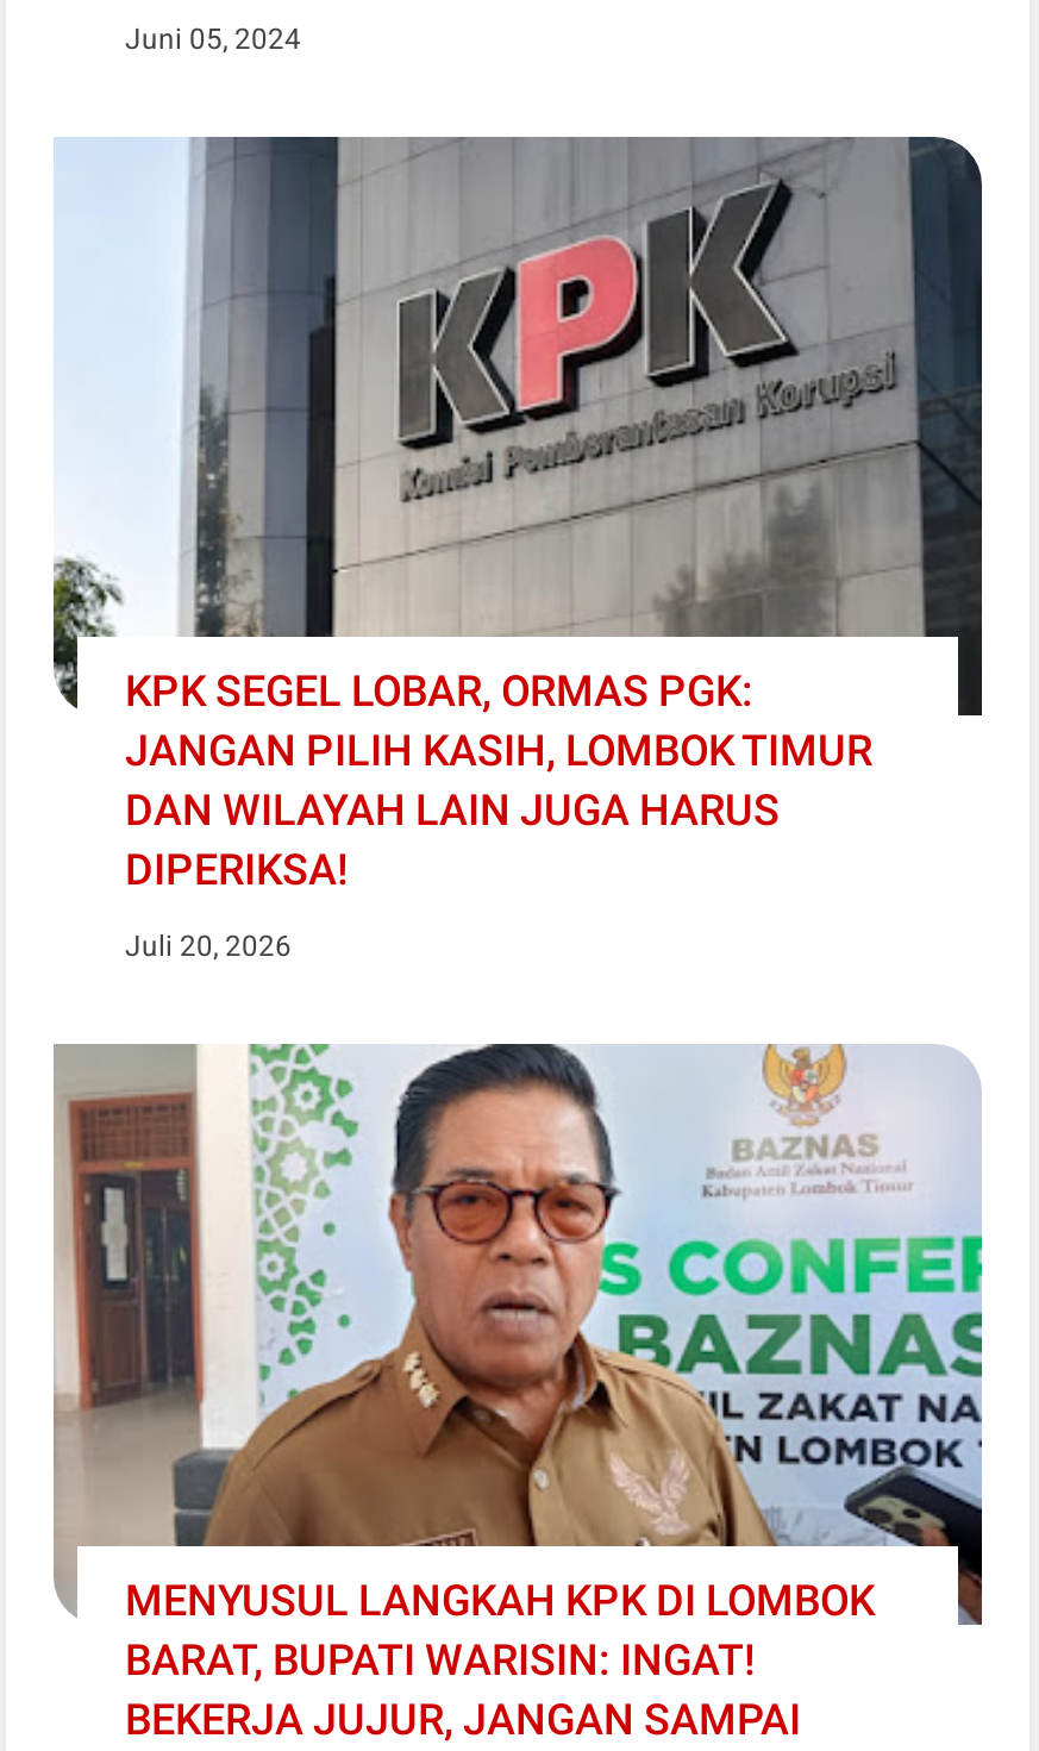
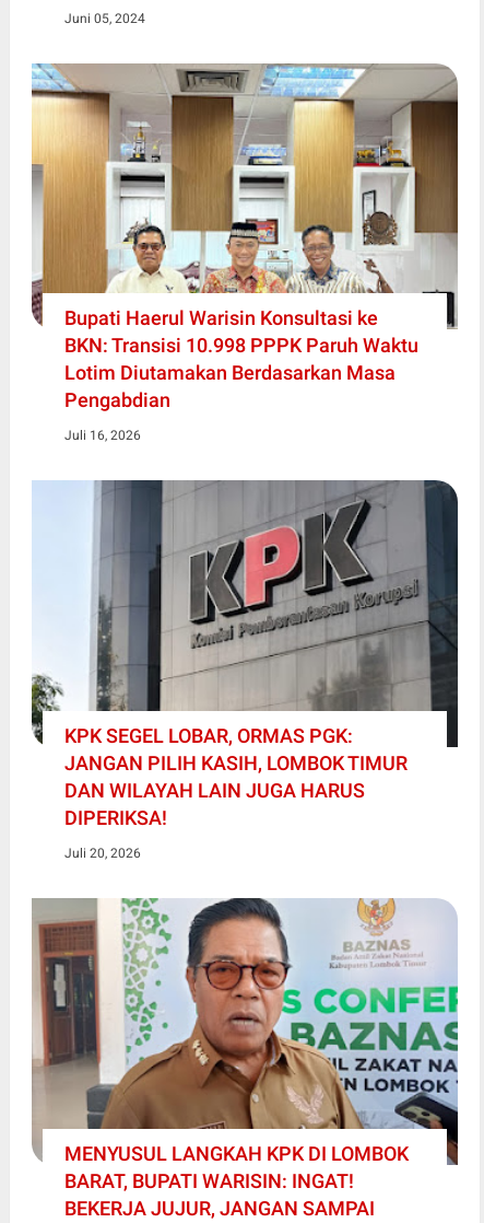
+ [image]
+ Bupati Haerul Warisin Konsultasi ke
+ BKN: Transisi 10.998 PPPK Paruh Waktu
+ Lotim Diutamakan Berdasarkan Masa
+ Pengabdian
+ Juli 16, 2026
